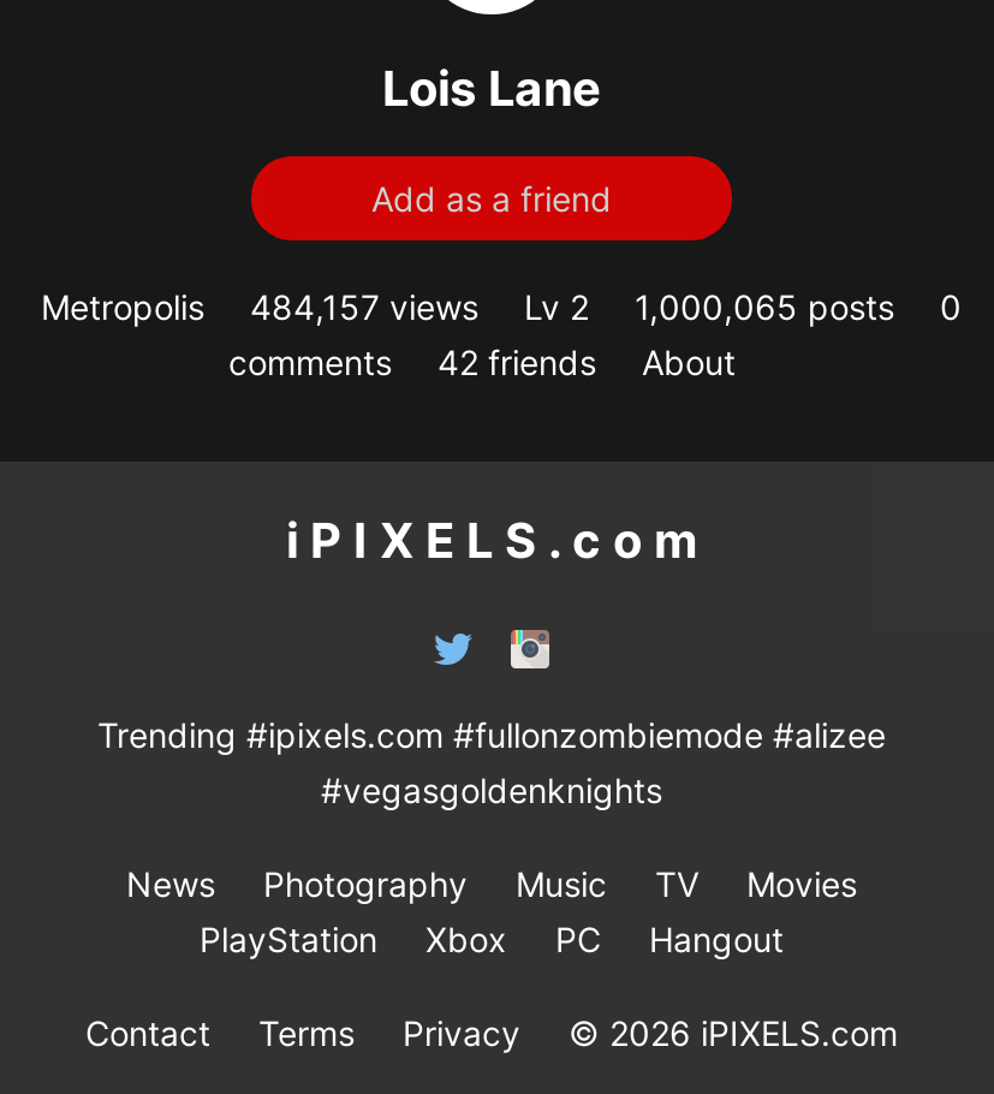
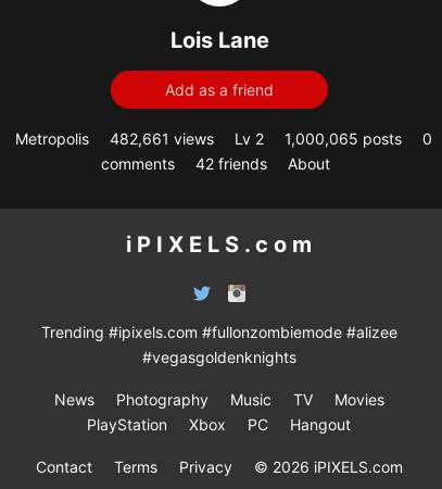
- Metropolis 484,157 views Lv 2 1,000,065 posts 0
+ Metropolis 482,661 views Lv 2 1,000,065 posts 0
